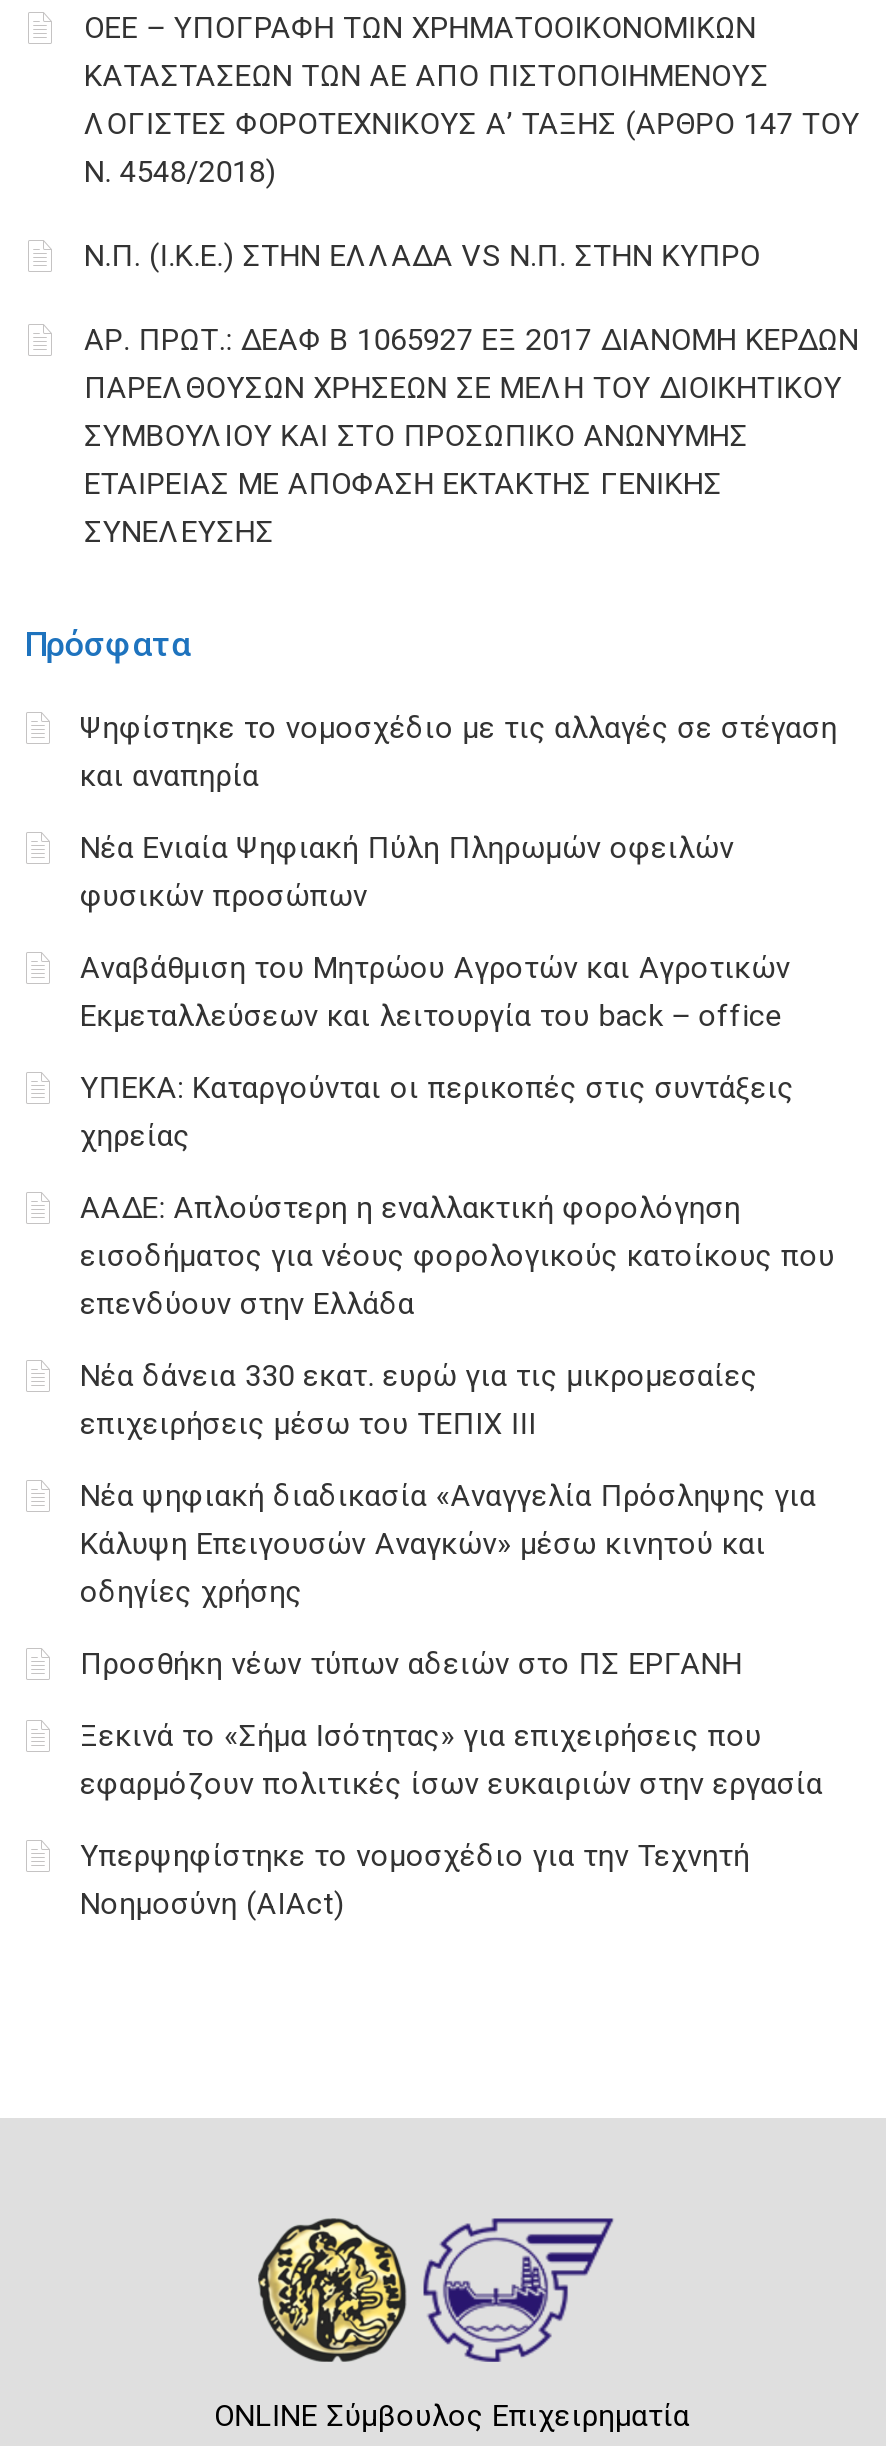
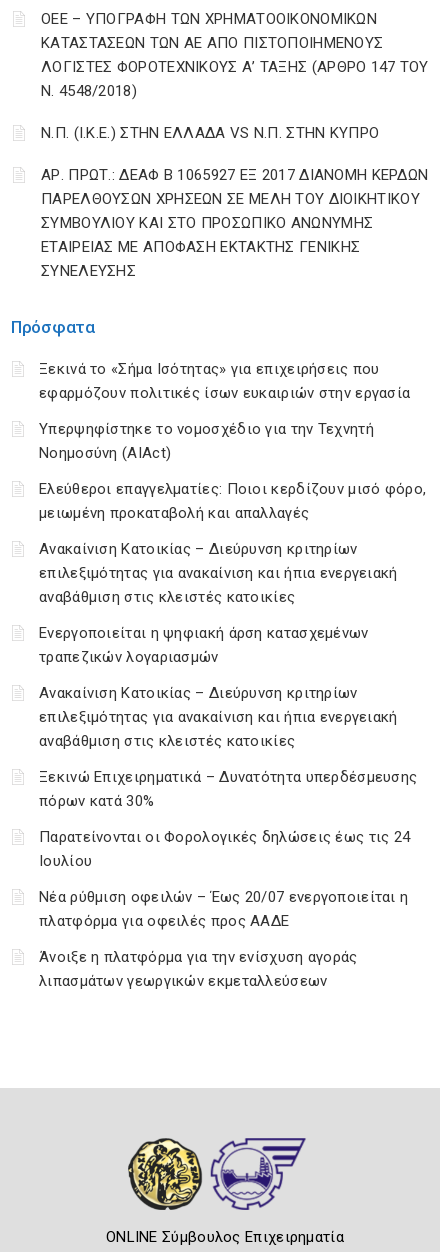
- Ψηφίστηκε το νομοσχέδιο με τις αλλαγές σε στέγαση
- και αναπηρία
- Νέα Ενιαία Ψηφιακή Πύλη Πληρωμών οφειλών
- φυσικών προσώπων
- Αναβάθμιση του Μητρώου Αγροτών και Αγροτικών
- Εκμεταλλεύσεων και λειτουργία του back – office
- ΥΠΕΚΑ: Καταργούνται οι περικοπές στις συντάξεις
- χηρείας
- ΑΑΔΕ: Απλούστερη η εναλλακτική φορολόγηση
- εισοδήματος για νέους φορολογικούς κατοίκους που
- επενδύουν στην Ελλάδα
- Νέα δάνεια 330 εκατ. ευρώ για τις μικρομεσαίες
- επιχειρήσεις μέσω του ΤΕΠΙΧ ΙΙΙ
- Νέα ψηφιακή διαδικασία «Αναγγελία Πρόσληψης για
- Κάλυψη Επειγουσών Αναγκών» μέσω κινητού και
- οδηγίες χρήσης
- Προσθήκη νέων τύπων αδειών στο ΠΣ ΕΡΓΑΝΗ

moved up: Ξεκινά το «Σήμα Ισότητας» για επιχειρήσεις που | εφαρμόζουν πολιτικές ίσων ευκαιριών στην εργασία | Υπερψηφίστηκε το νομοσχέδιο για την Τεχνητή | Νοημοσύνη (AIAct)

+ Ελεύθεροι επαγγελματίες: Ποιοι κερδίζουν μισό φόρο,
+ μειωμένη προκαταβολή και απαλλαγές
+ Ανακαίνιση Κατοικίας – Διεύρυνση κριτηρίων
+ επιλεξιμότητας για ανακαίνιση και ήπια ενεργειακή
+ αναβάθμιση στις κλειστές κατοικίες
+ Ενεργοποιείται η ψηφιακή άρση κατασχεμένων
+ τραπεζικών λογαριασμών
+ Ανακαίνιση Κατοικίας – Διεύρυνση κριτηρίων
+ επιλεξιμότητας για ανακαίνιση και ήπια ενεργειακή
+ αναβάθμιση στις κλειστές κατοικίες
+ Ξεκινώ Επιχειρηματικά – Δυνατότητα υπερδέσμευσης
+ πόρων κατά 30%
+ Παρατείνονται οι Φορολογικές δηλώσεις έως τις 24
+ Ιουλίου
+ Νέα ρύθμιση οφειλών – Έως 20/07 ενεργοποιείται η
+ πλατφόρμα για οφειλές προς ΑΑΔΕ
+ Άνοιξε η πλατφόρμα για την ενίσχυση αγοράς
+ λιπασμάτων γεωργικών εκμεταλλεύσεων
